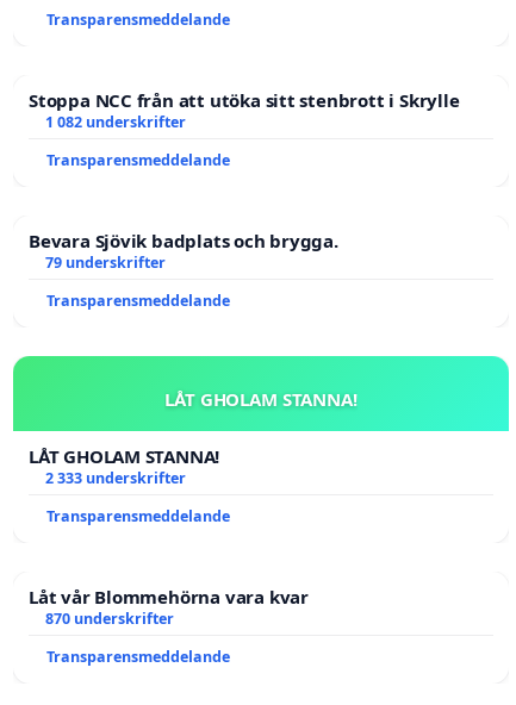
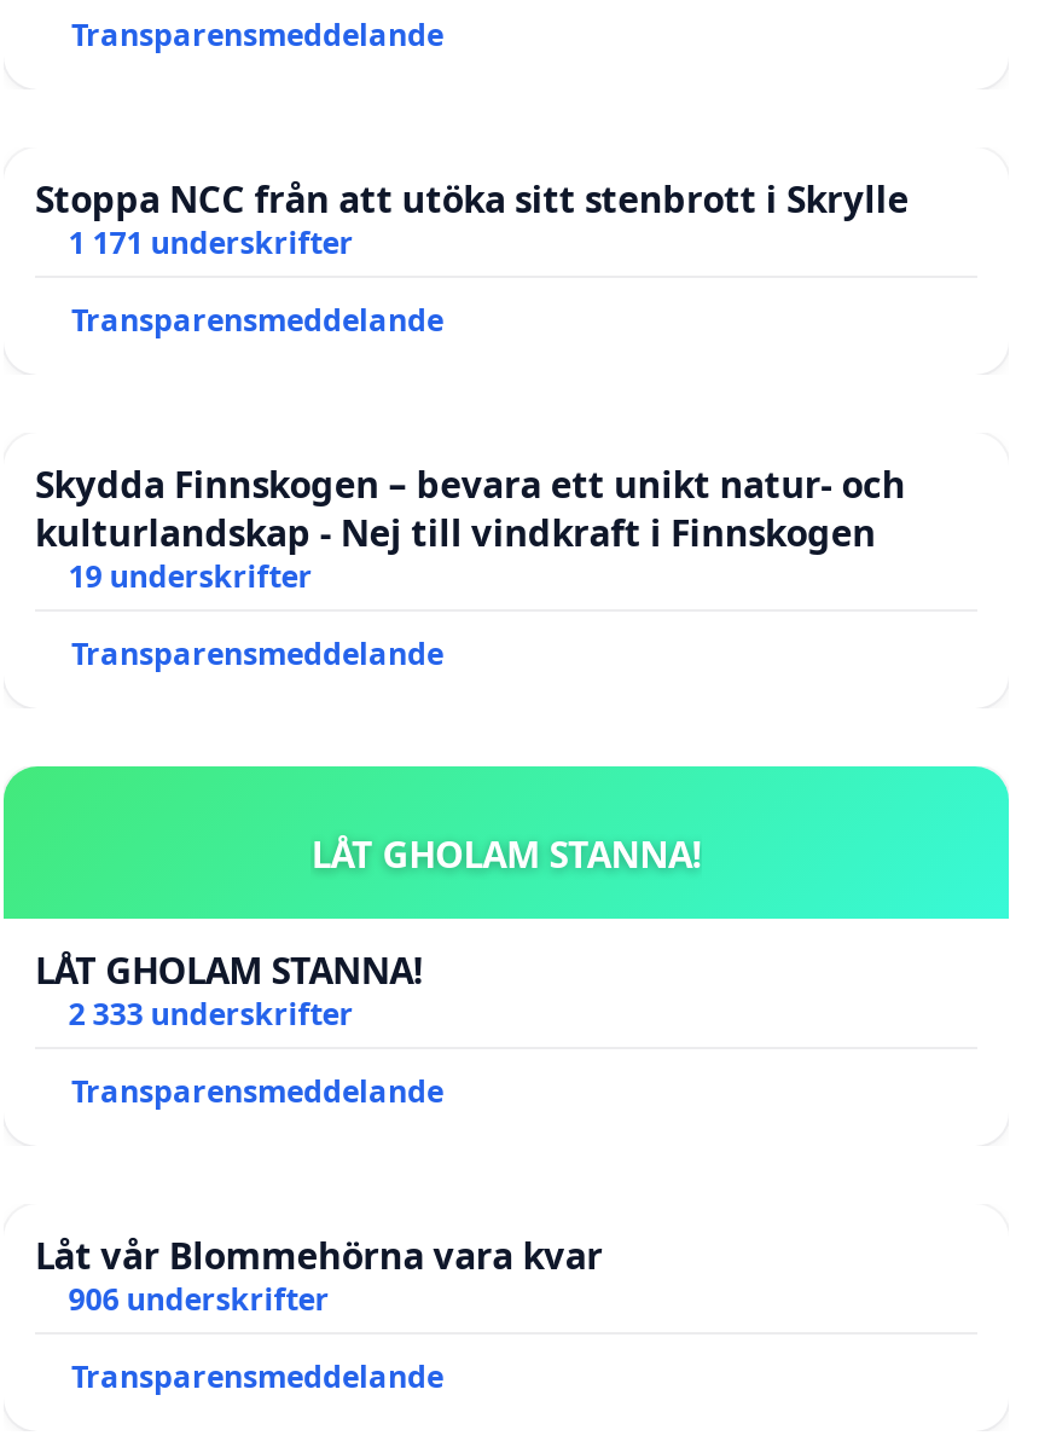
- 1 082 underskrifter
+ 1 171 underskrifter

- Bevara Sjövik badplats och brygga.
- 79 underskrifter
+ Skydda Finnskogen – bevara ett unikt natur- och
+ kulturlandskap - Nej till vindkraft i Finnskogen
+ 19 underskrifter

- 870 underskrifter
+ 906 underskrifter
